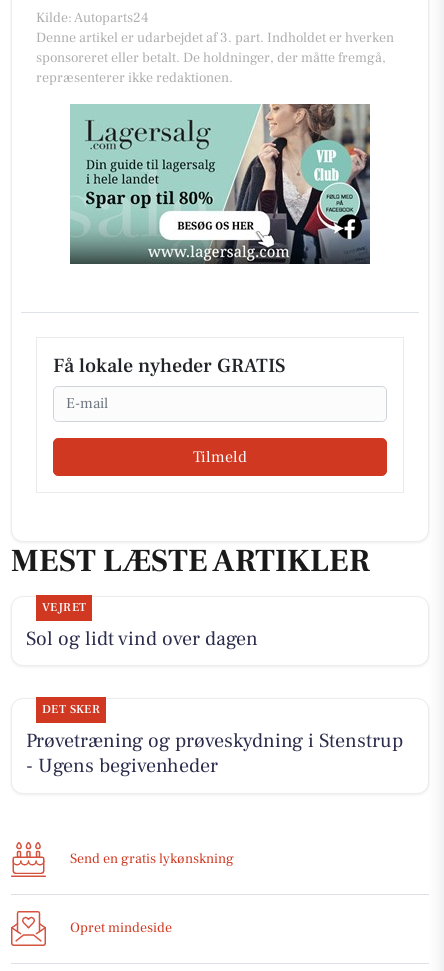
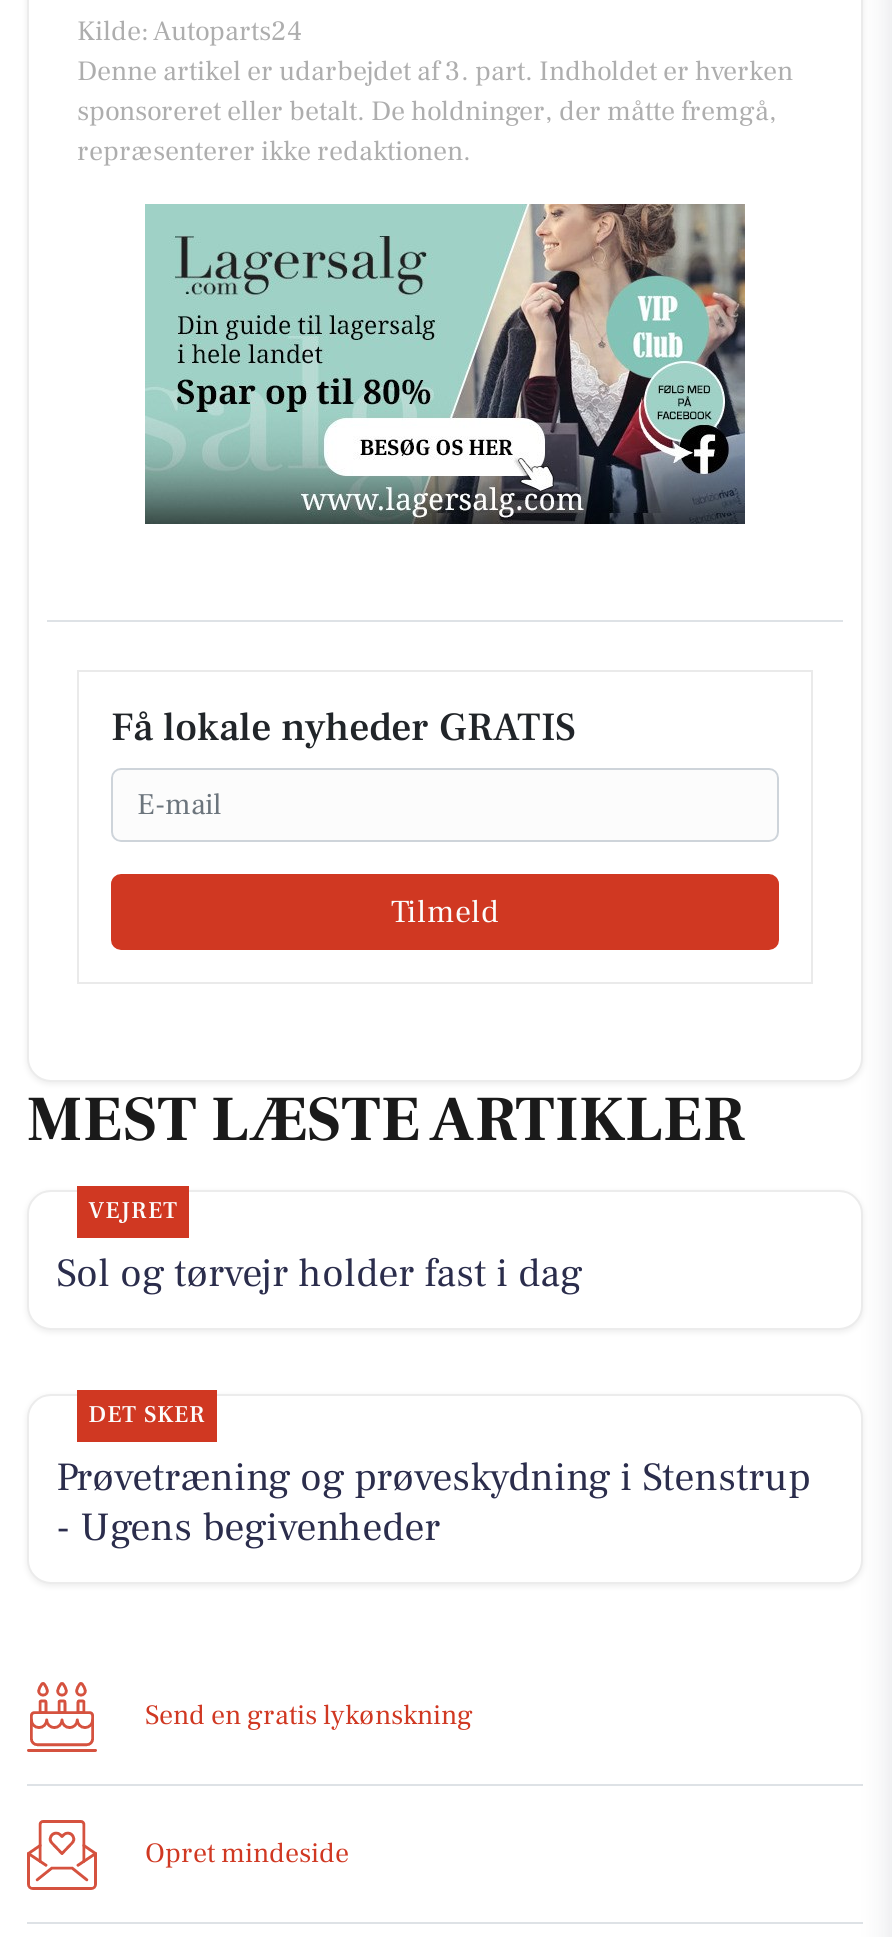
- Sol og lidt vind over dagen
+ Sol og tørvejr holder fast i dag
